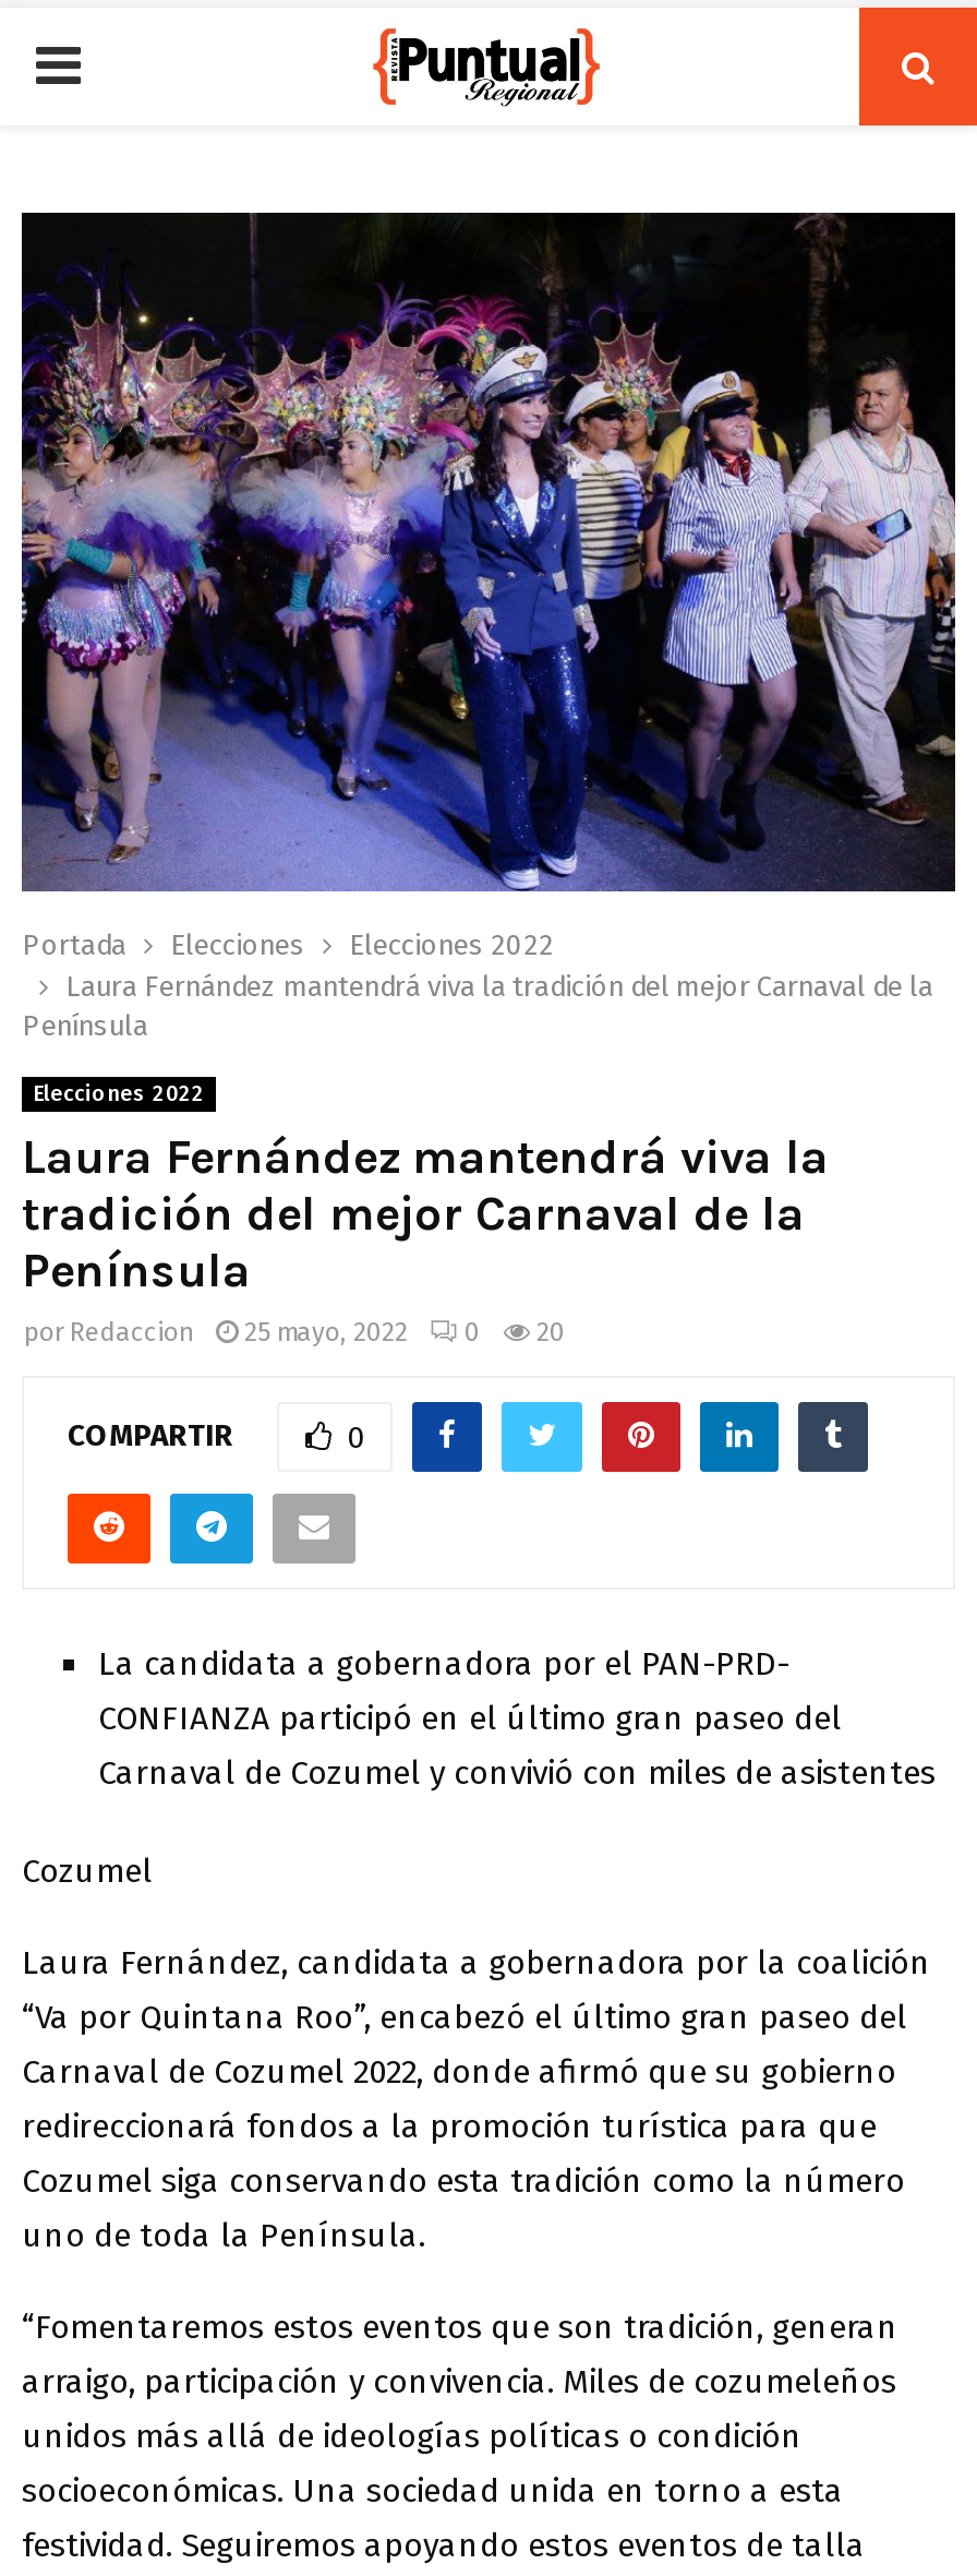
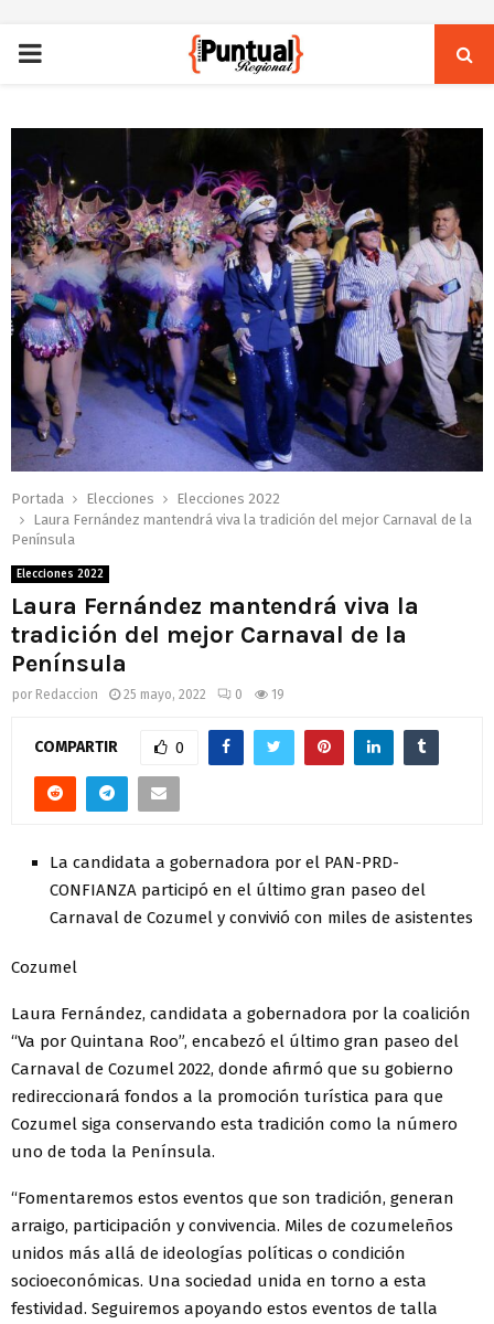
- por Redaccion 25 mayo, 2022 0 20
+ por Redaccion 25 mayo, 2022 0 19
